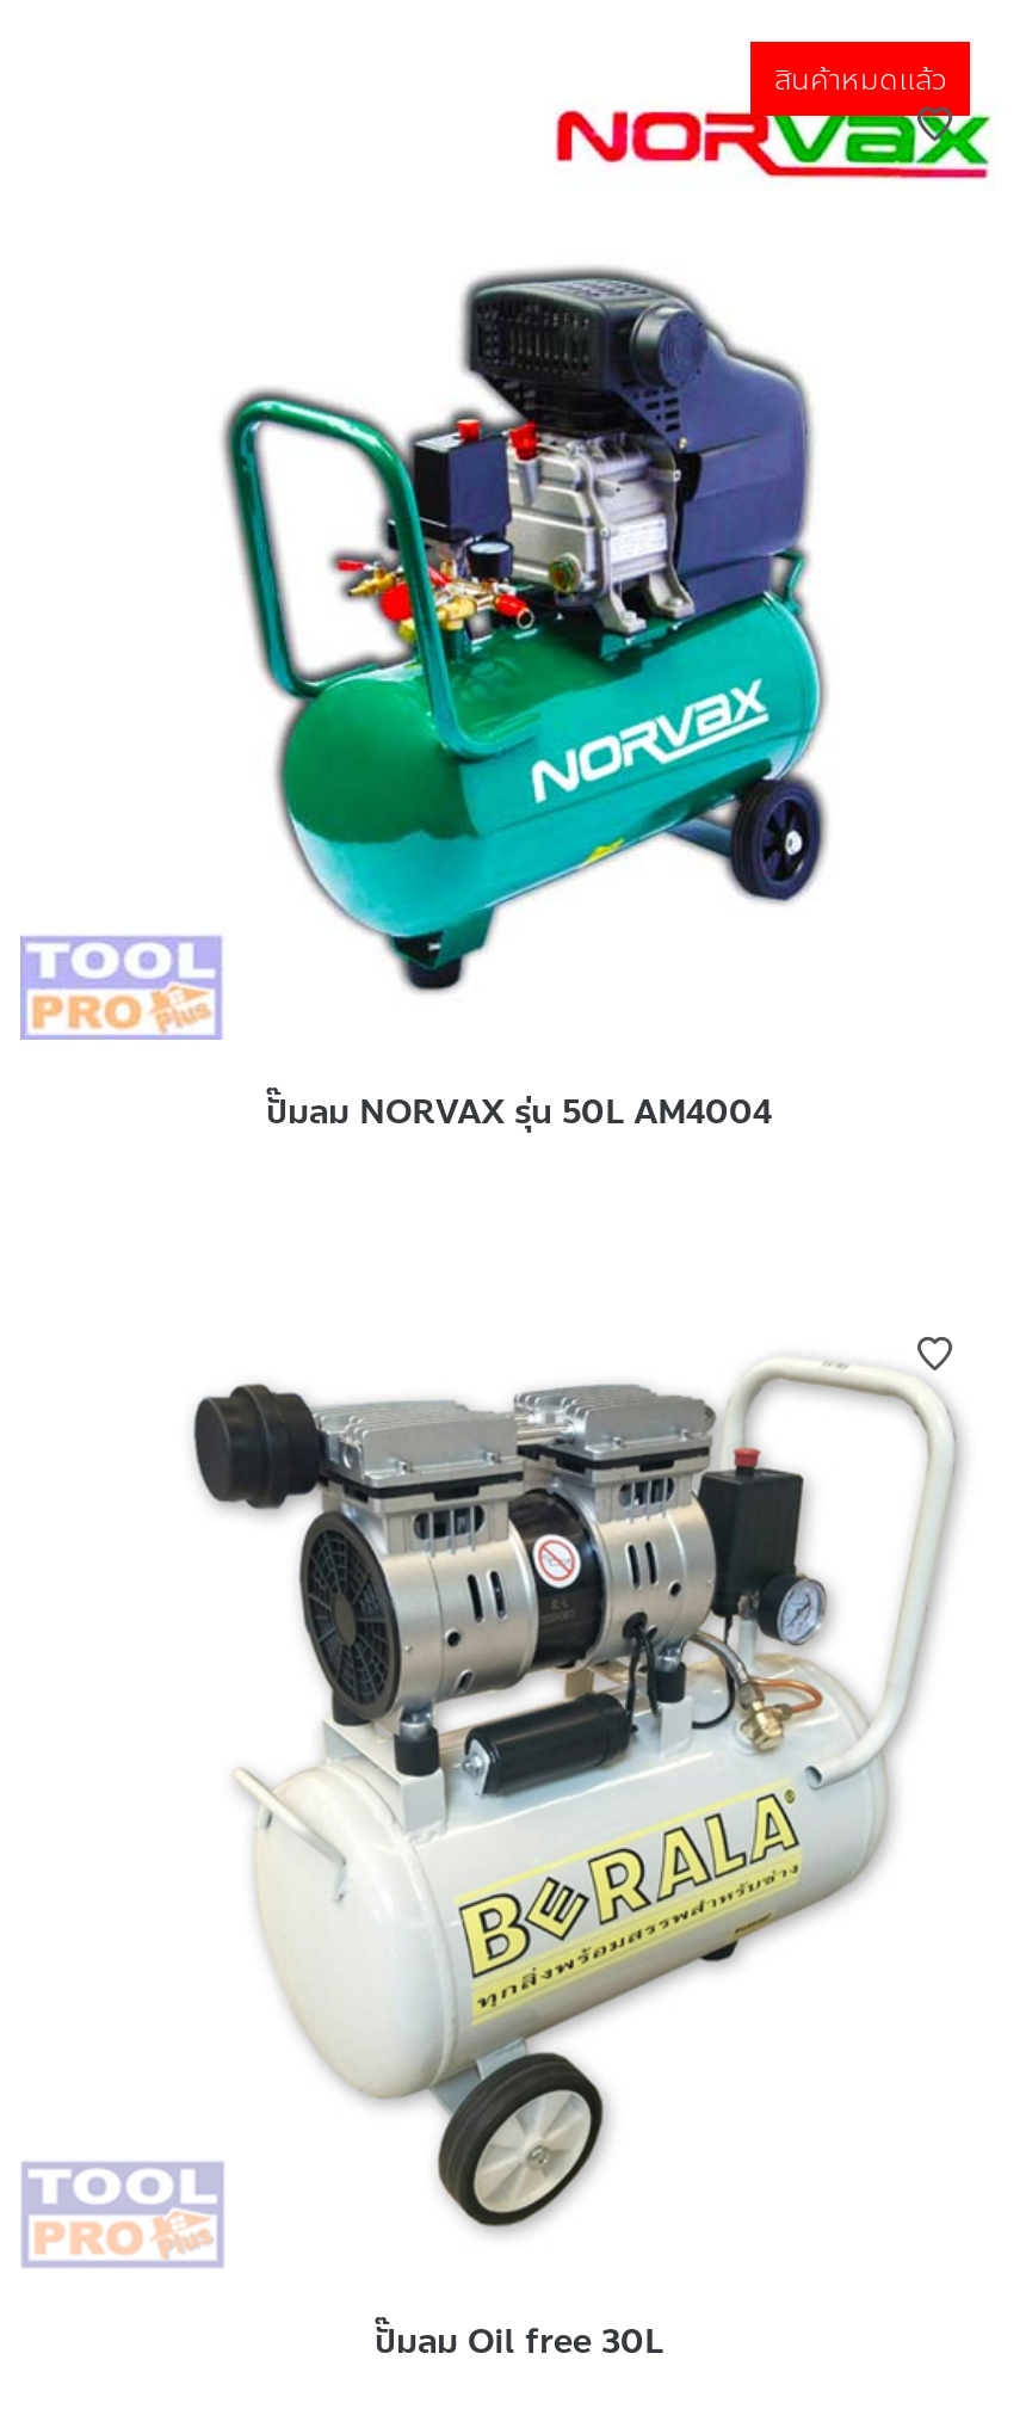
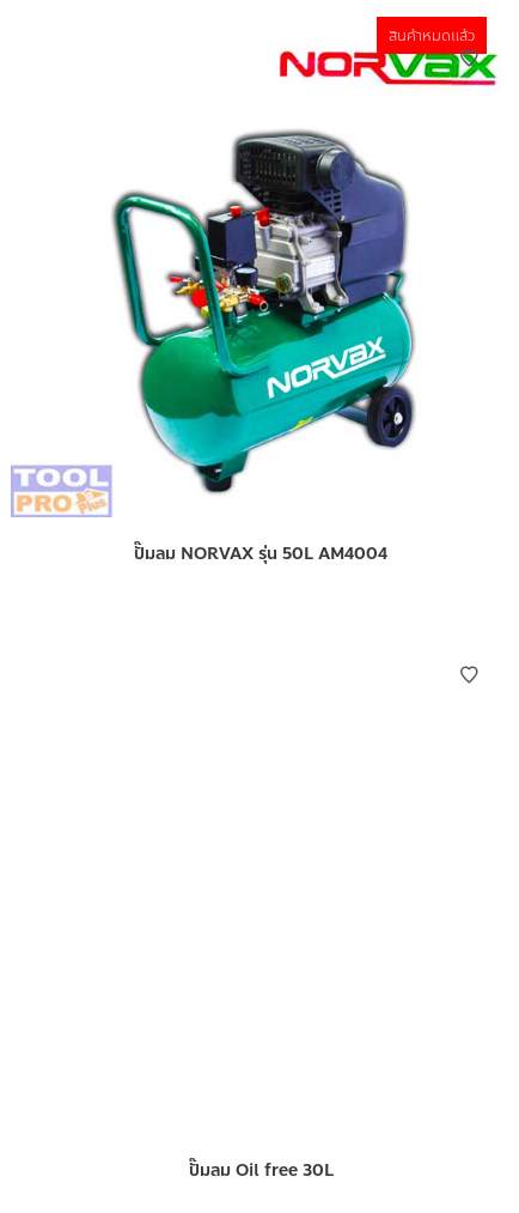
- [image]
